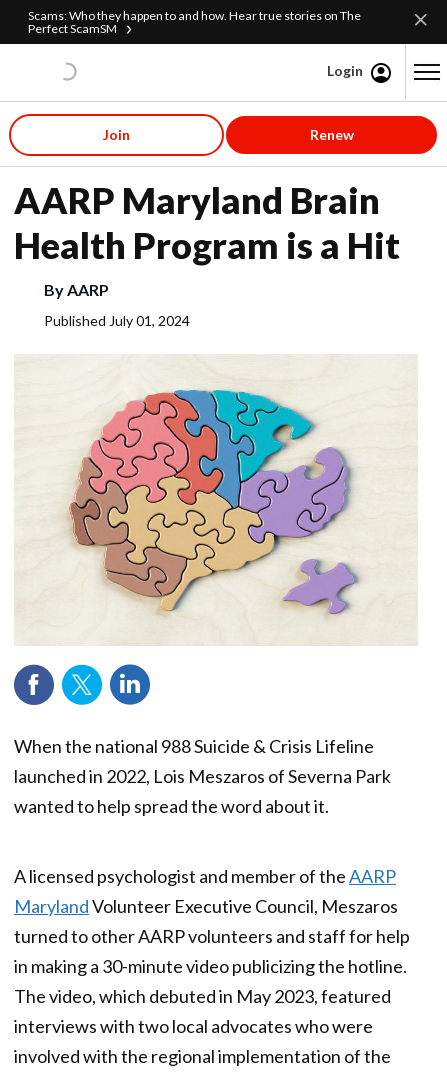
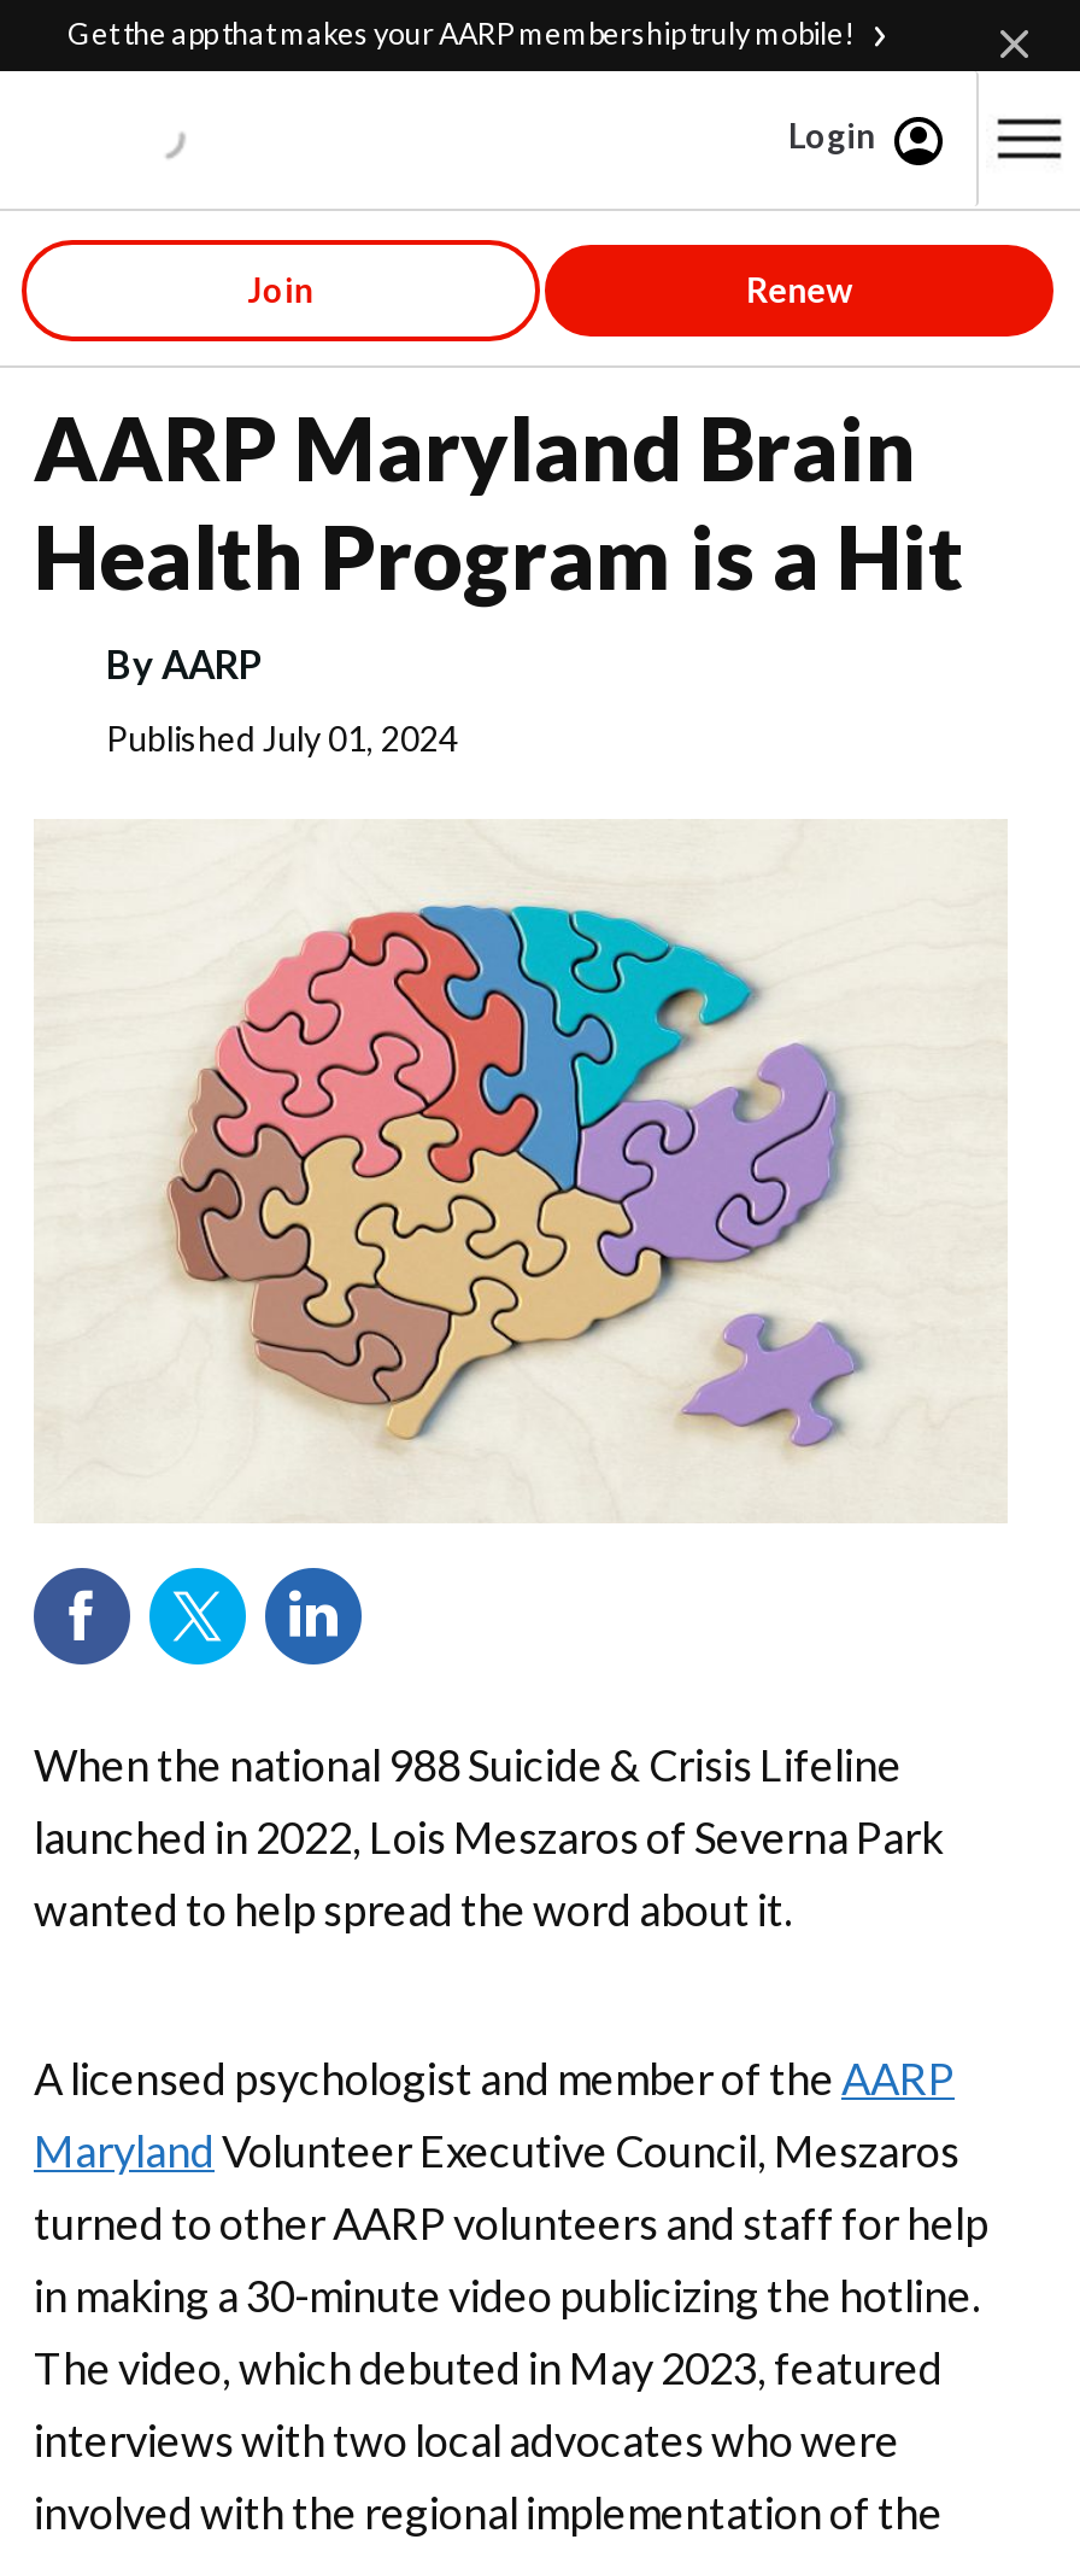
- Scams: Who they happen to and how. Hear true stories on The
- Perfect ScamSM
+ Get the app that makes your AARP membership truly mobile!
